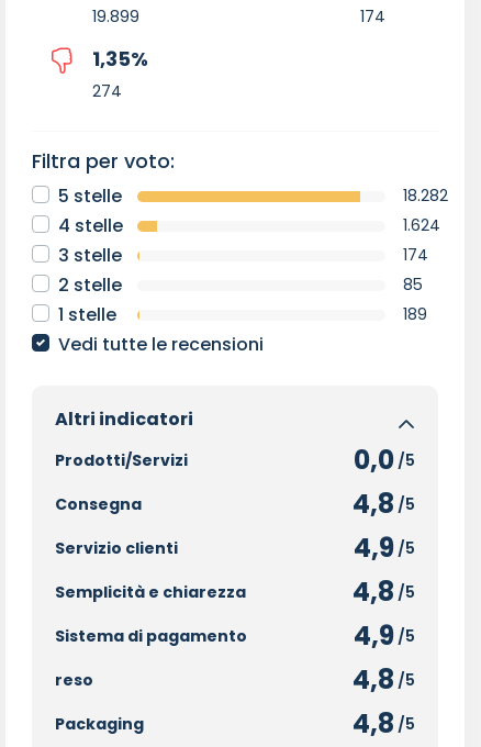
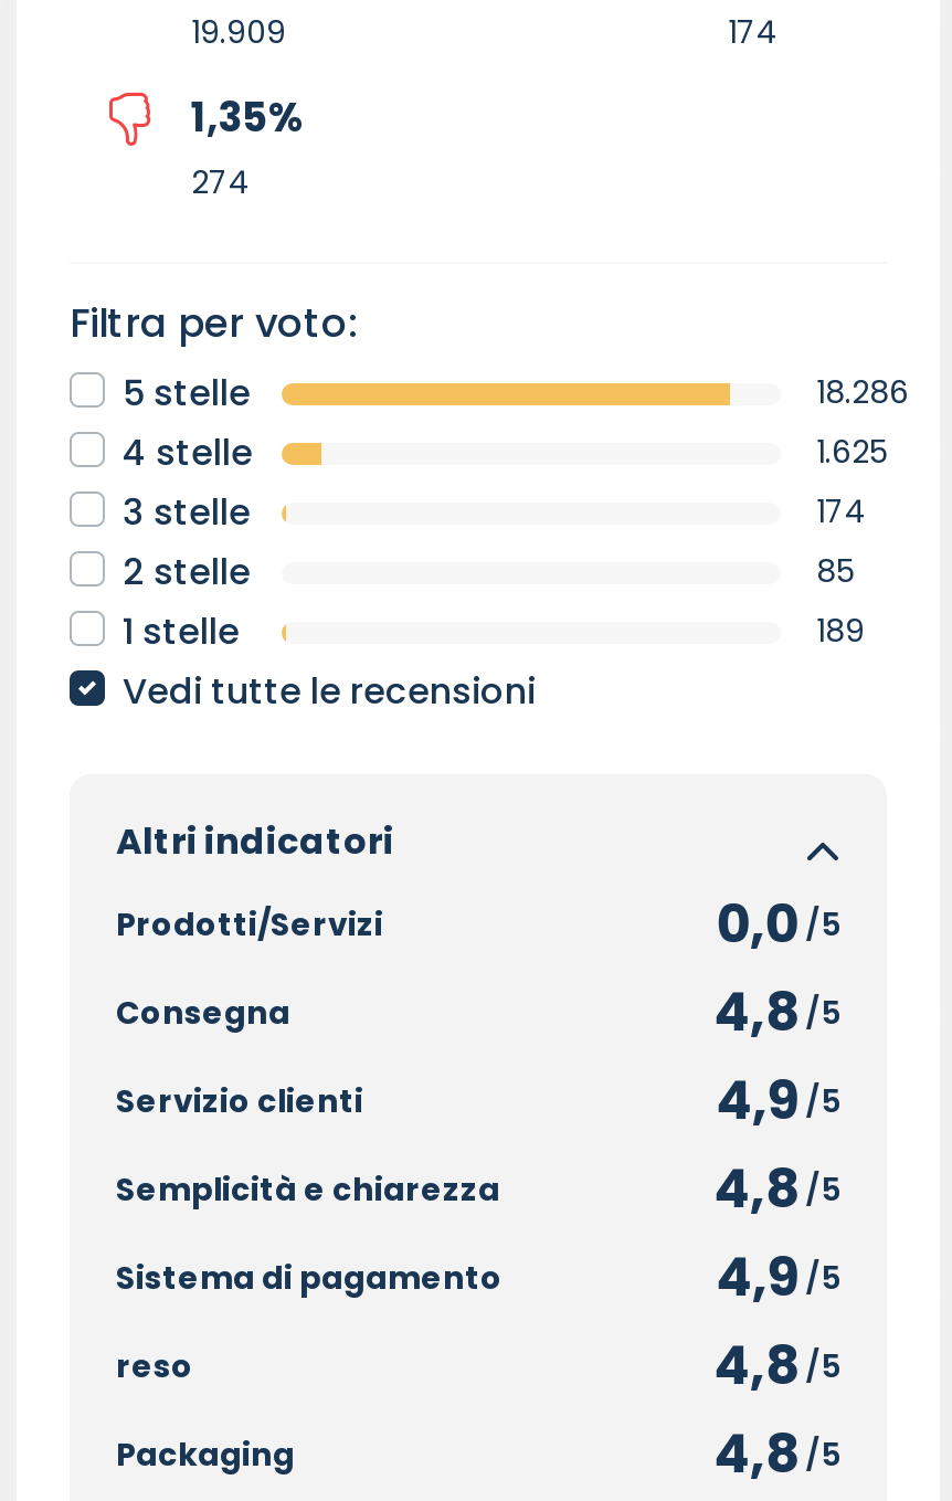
- 19.899
+ 19.909

- 18.282
+ 18.286

- 1.624
+ 1.625
